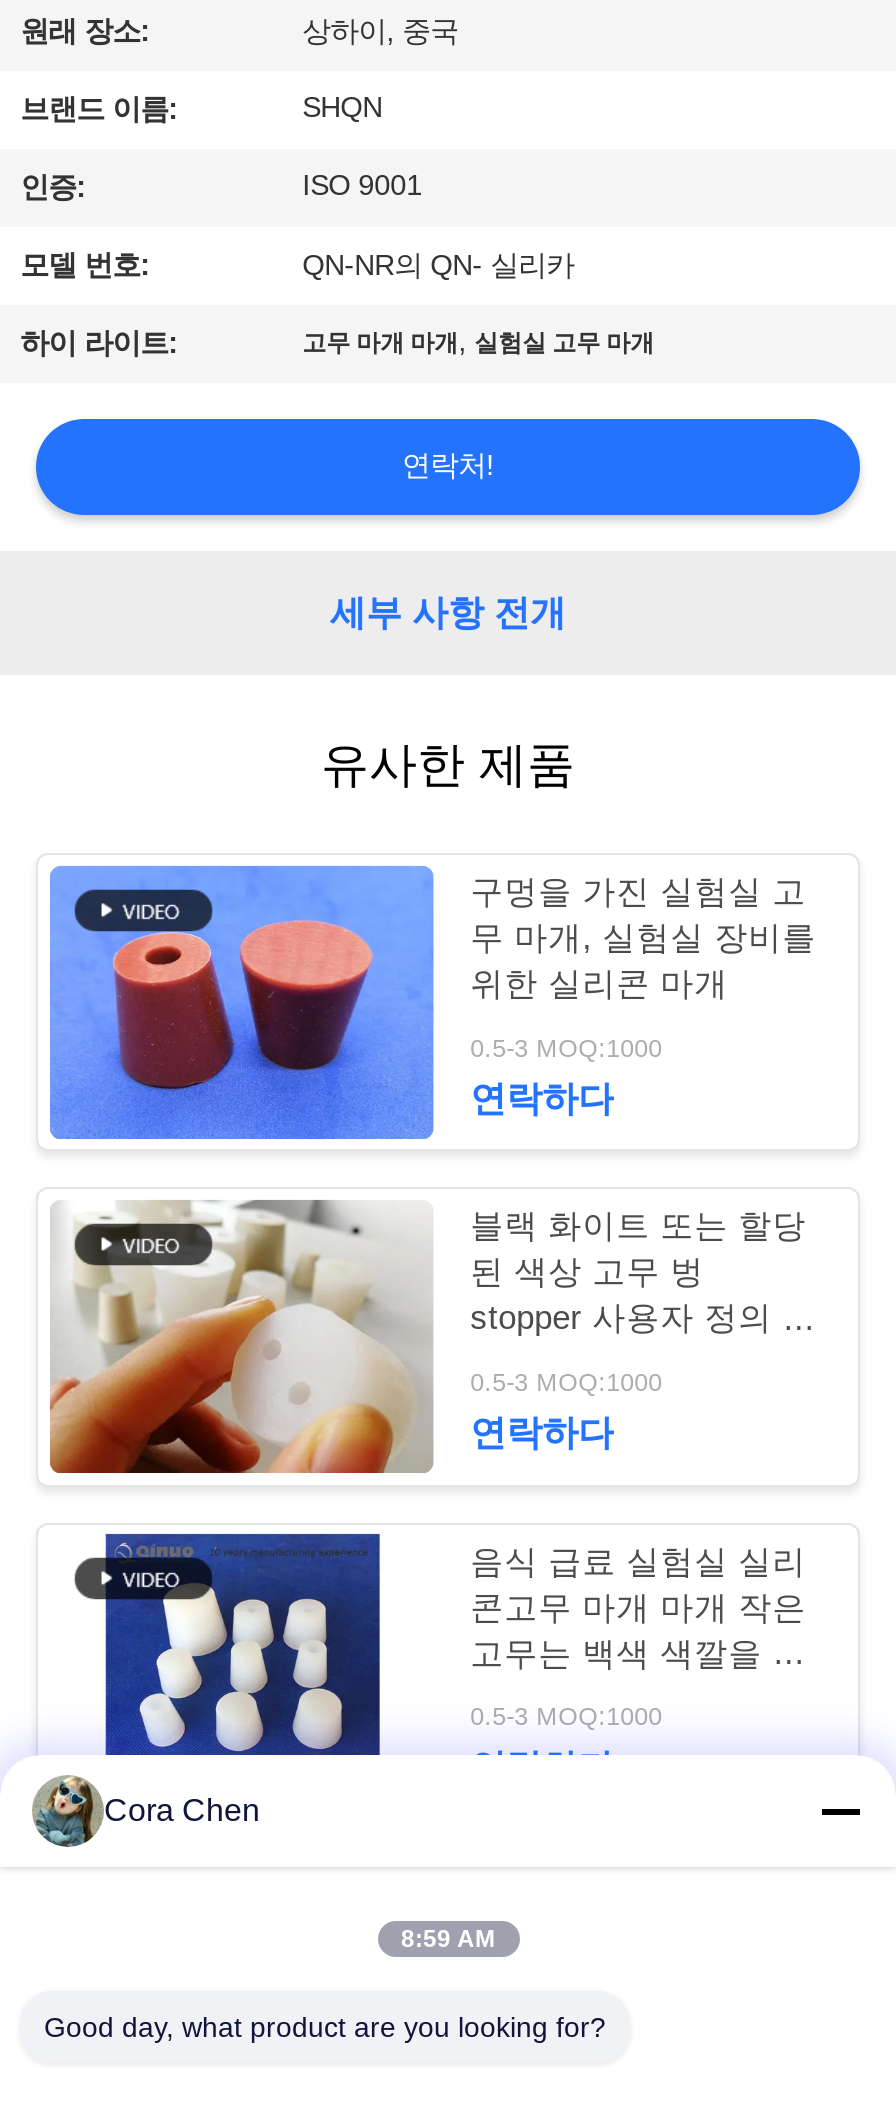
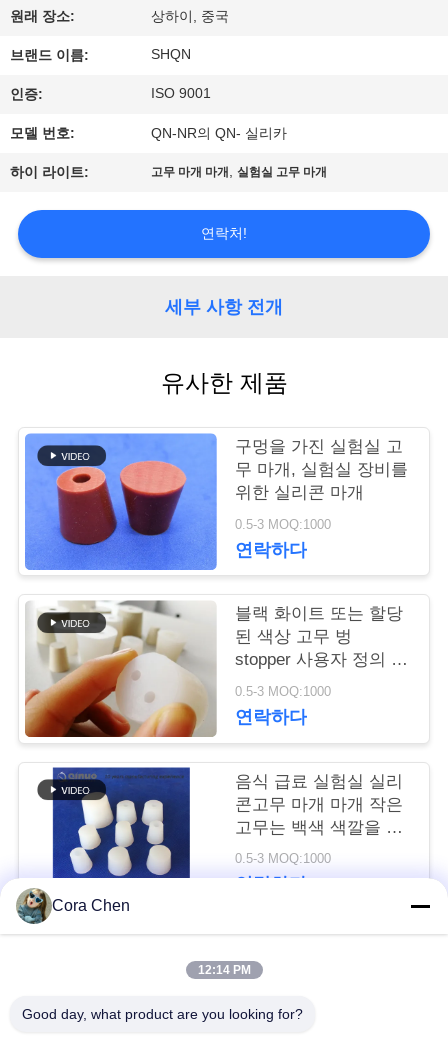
- 8:59 AM
+ 12:14 PM
